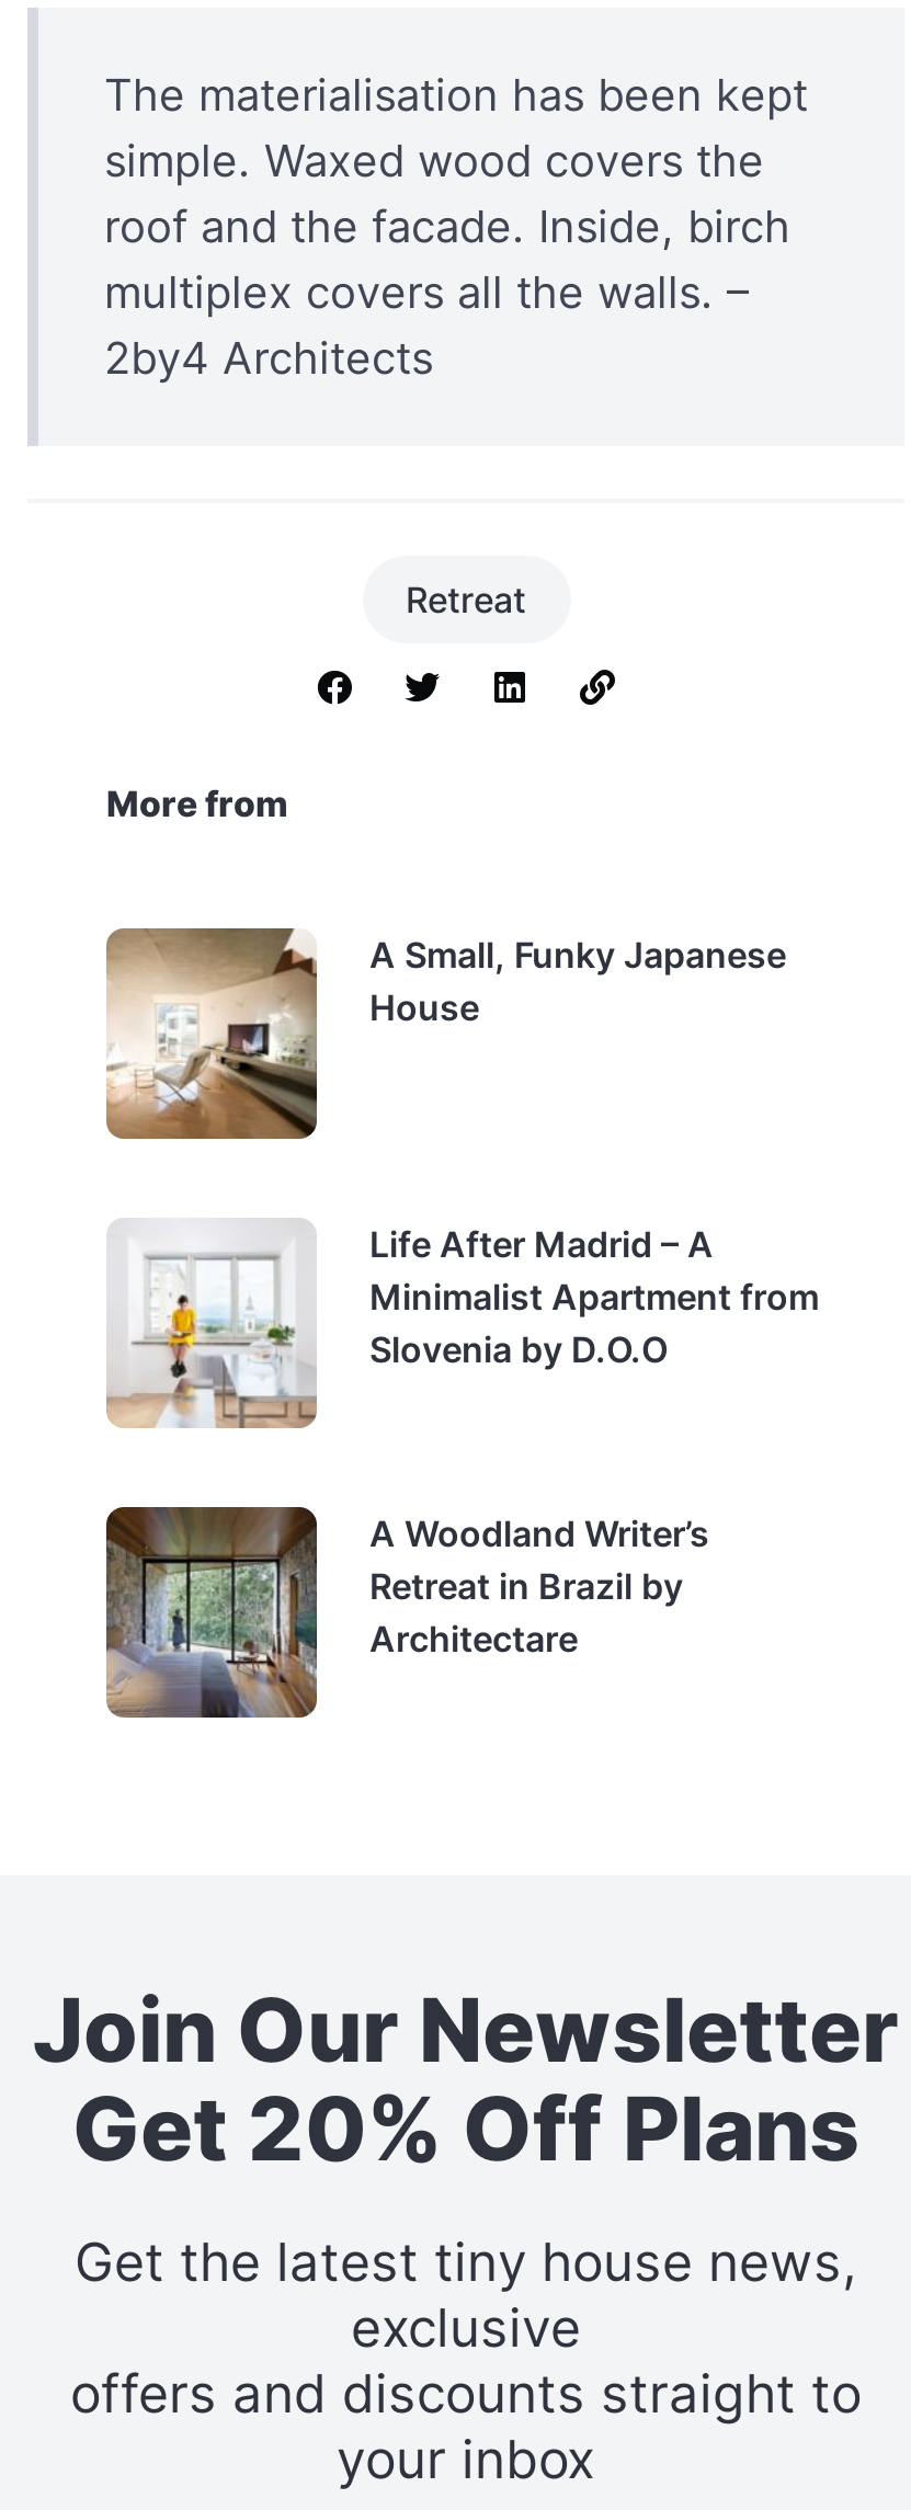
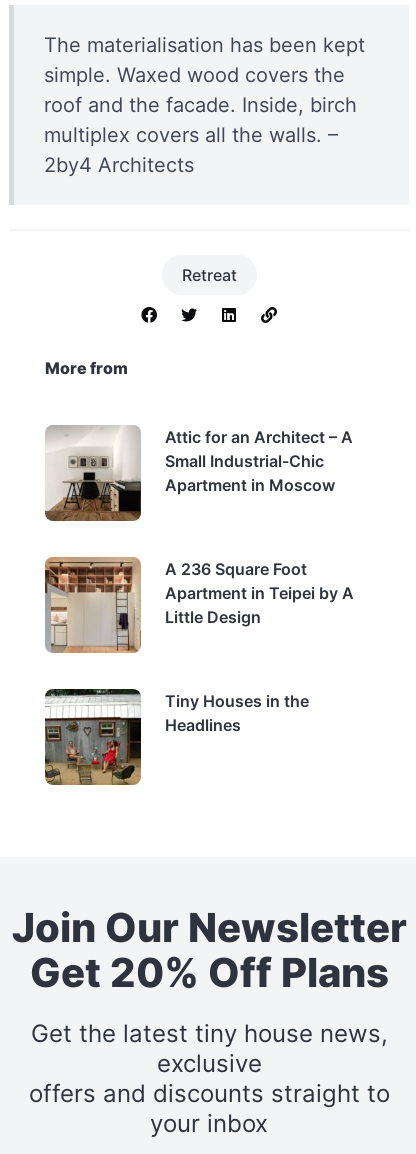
- [image]
- A Small, Funky Japanese
- House
+ [image]
+ Attic for an Architect – A
+ Small Industrial-Chic
+ Apartment in Moscow

- [image]
- Life After Madrid – A
- Minimalist Apartment from
- Slovenia by D.O.O
+ [image]
+ A 236 Square Foot
+ Apartment in Teipei by A
+ Little Design

- [image]
- A Woodland Writer’s
- Retreat in Brazil by
- Architectare
+ [image]
+ Tiny Houses in the
+ Headlines
